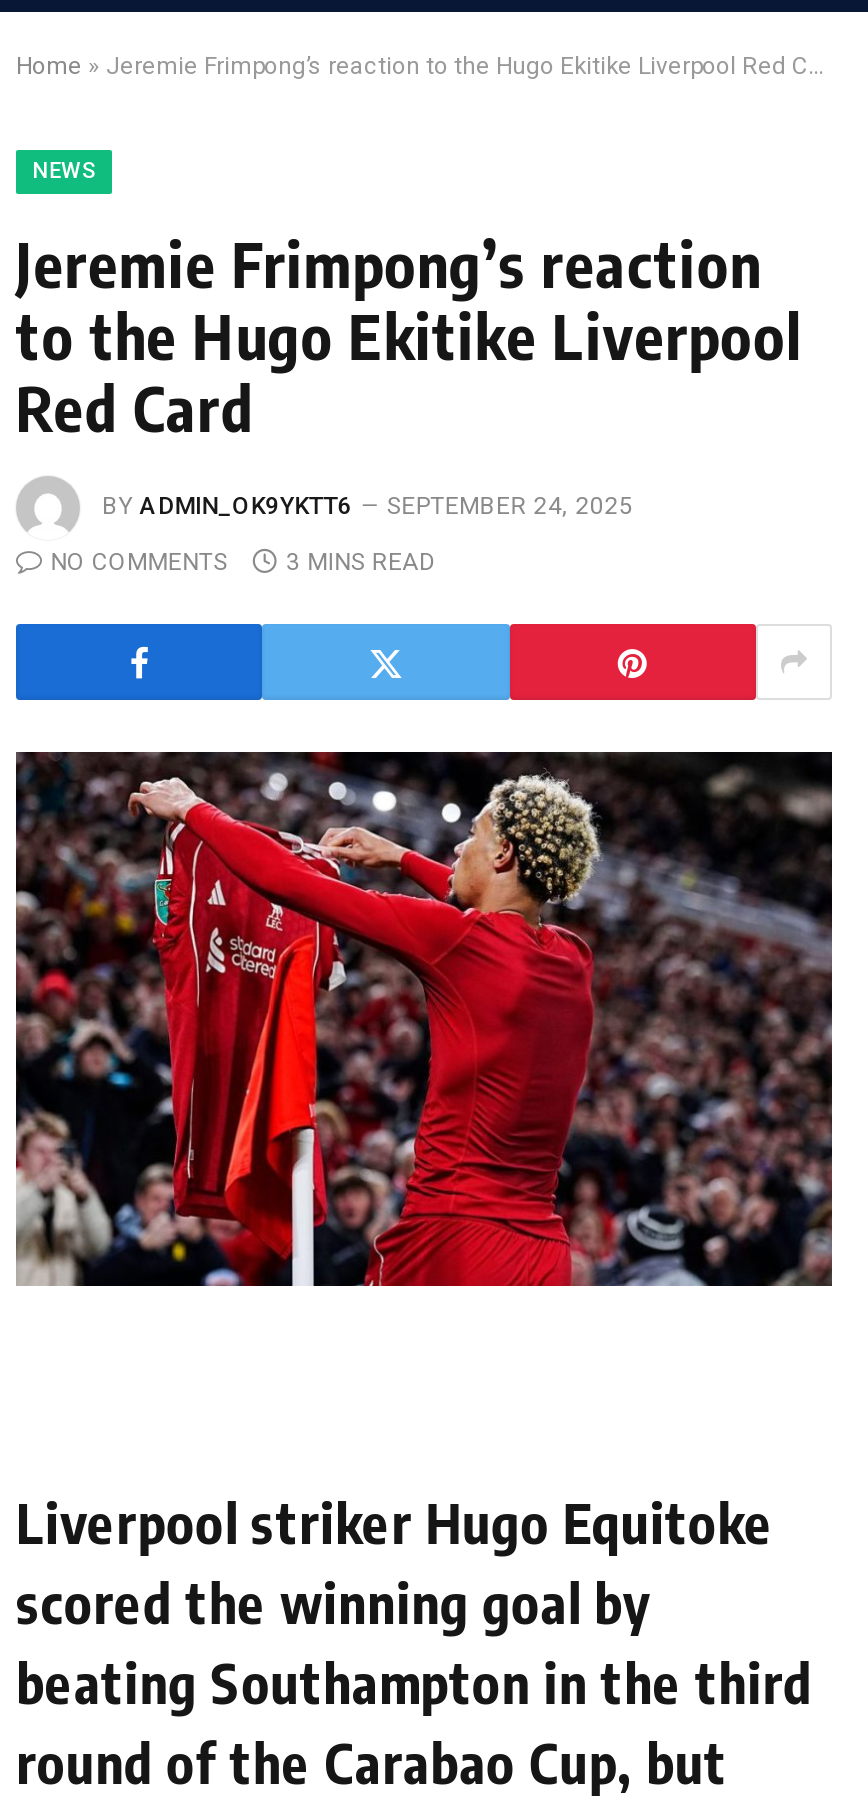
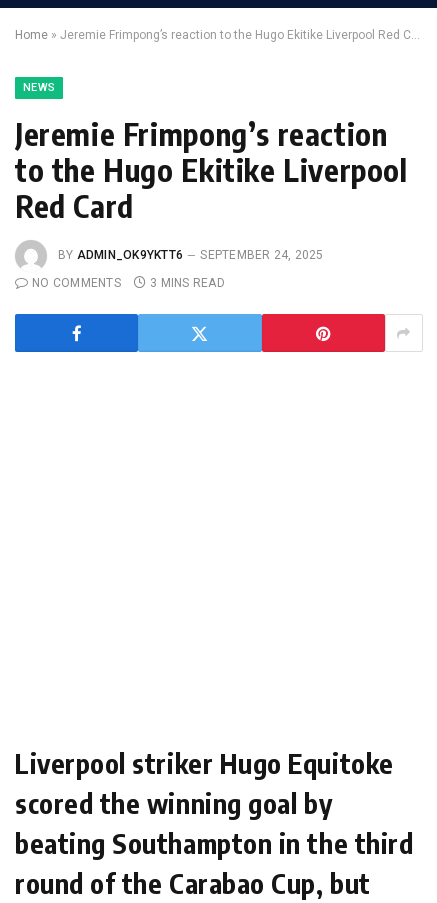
- [image]
